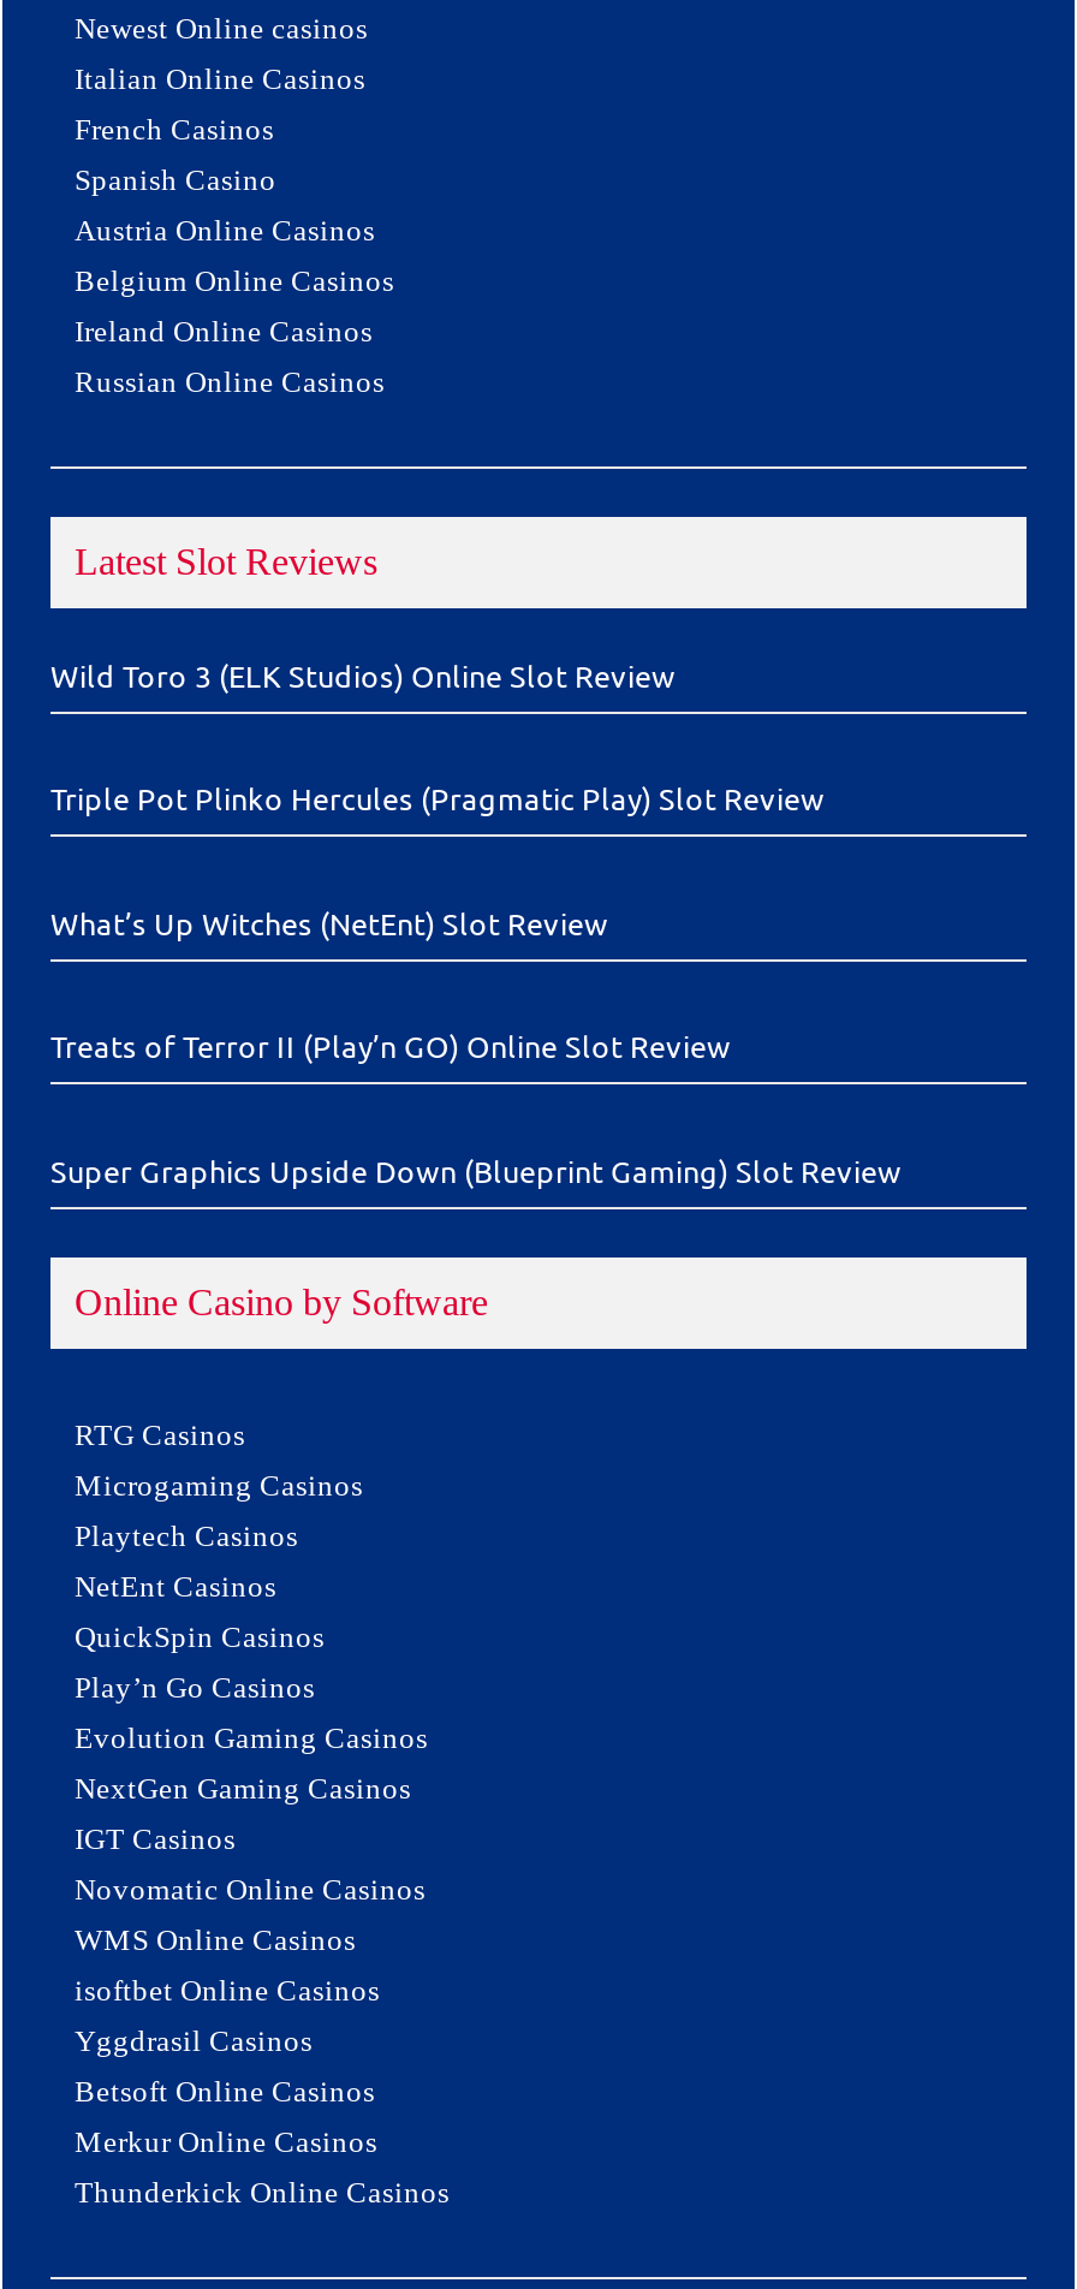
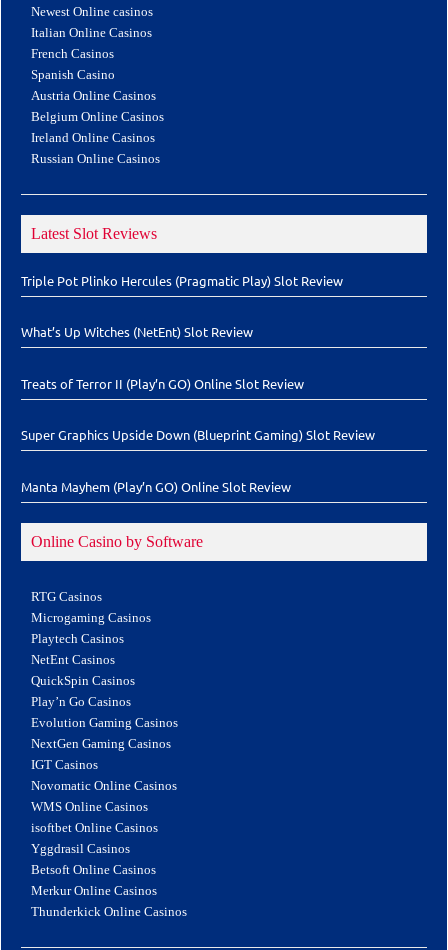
- Wild Toro 3 (ELK Studios) Online Slot Review

moved up: Triple Pot Plinko Hercules (Pragmatic Play) Slot Review | What’s Up Witches (NetEnt) Slot Review | Treats of Terror II (Play’n GO) Online Slot Review | Super Graphics Upside Down (Blueprint Gaming) Slot Review

+ Manta Mayhem (Play’n GO) Online Slot Review
